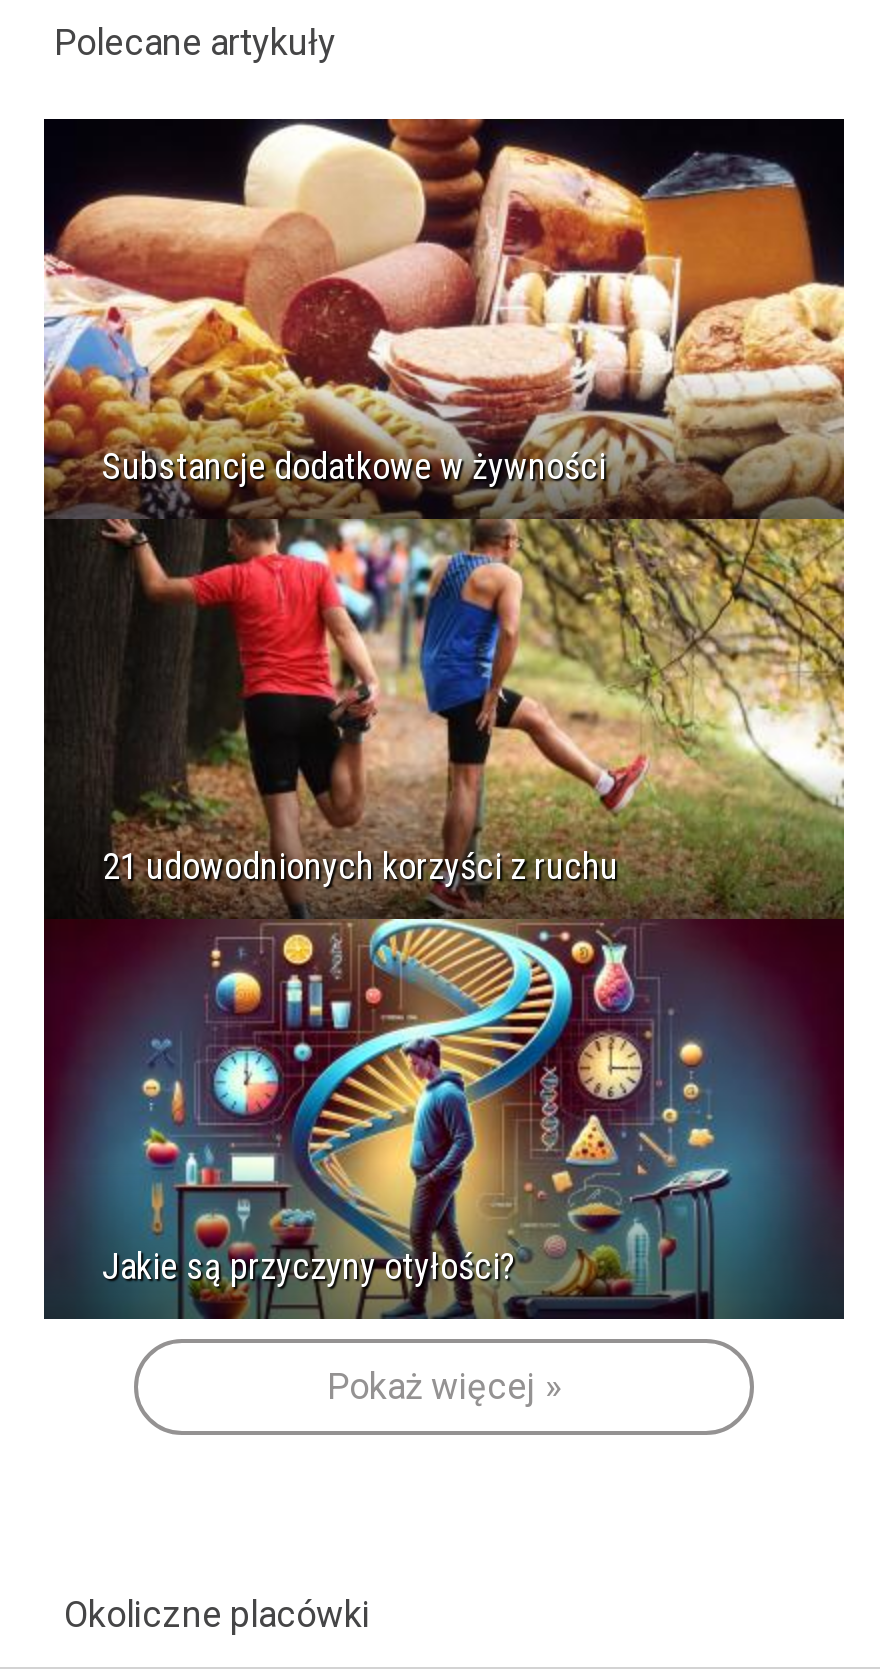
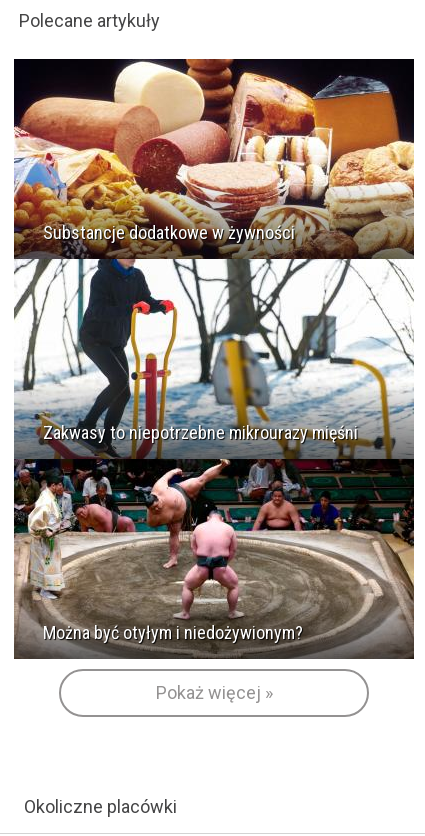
- [image]
- 21 udowodnionych korzyści z ruchu
+ [image]
+ Zakwasy to niepotrzebne mikrourazy mięśni

- Jakie są przyczyny otyłości?
+ Można być otyłym i niedożywionym?
